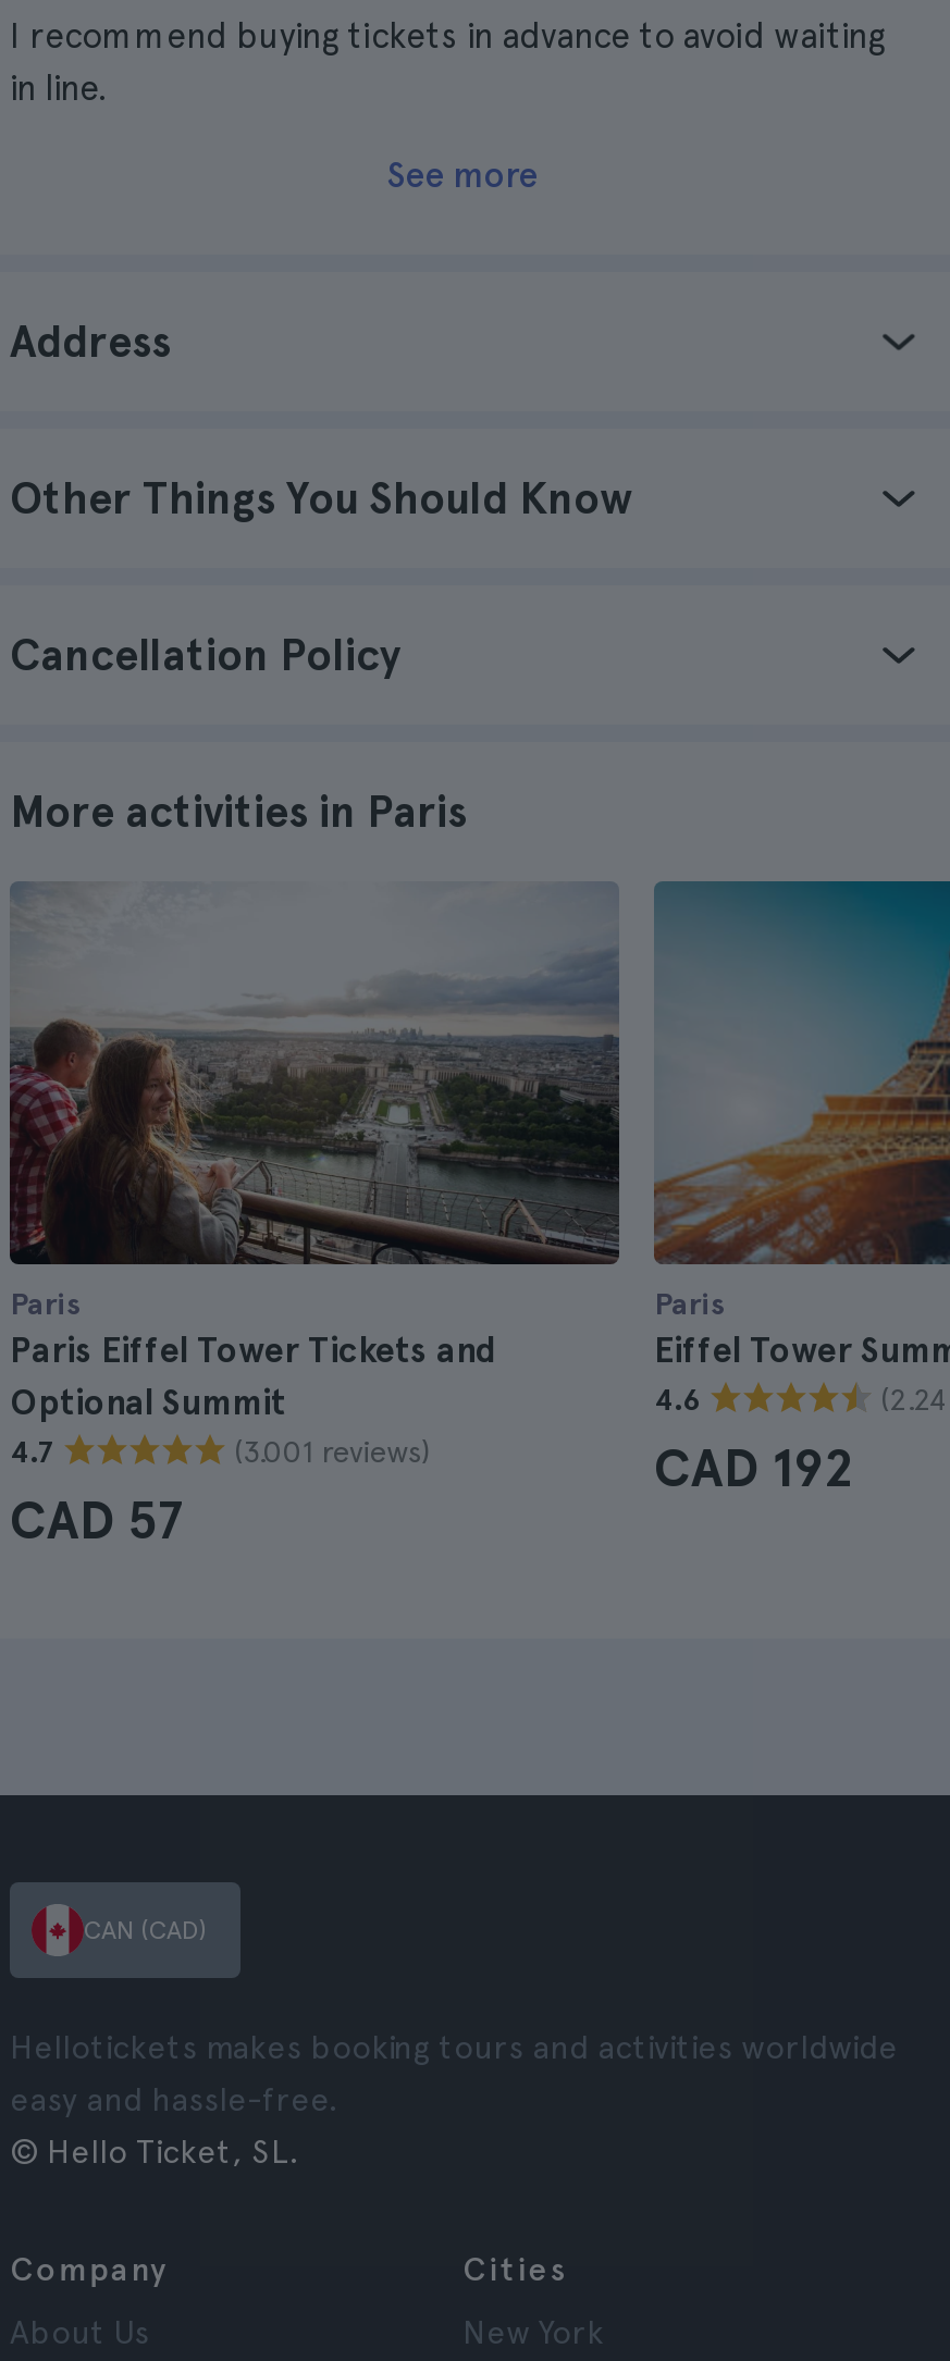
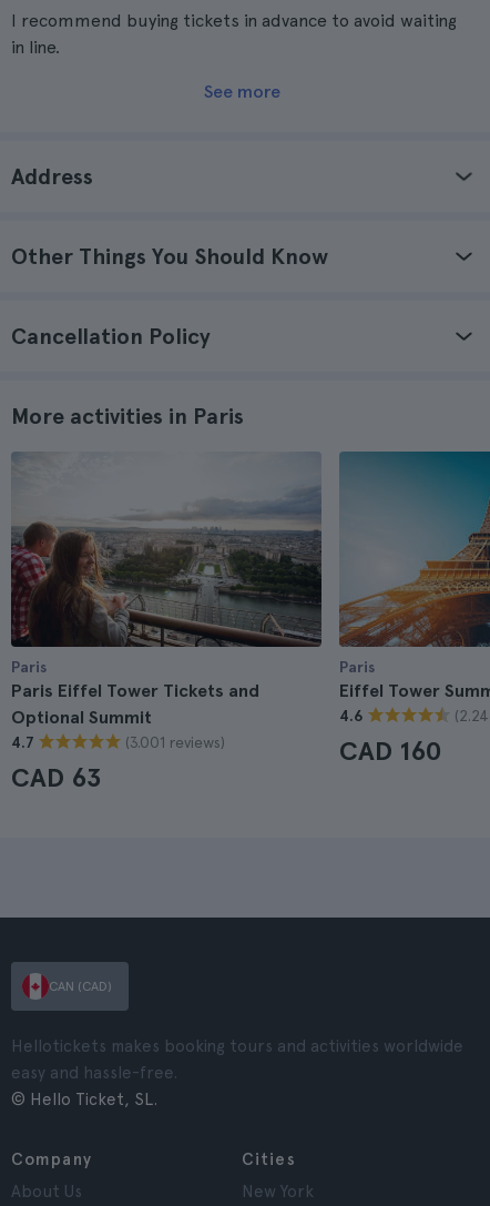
- CAD 192
+ CAD 160

- CAD 57
+ CAD 63
